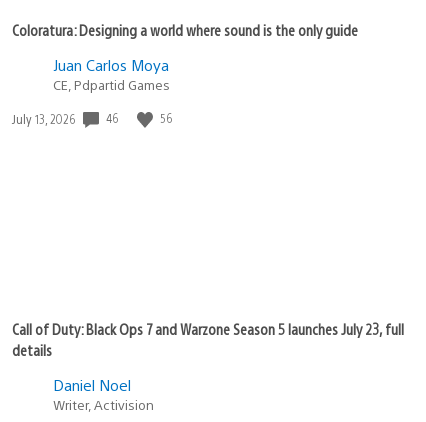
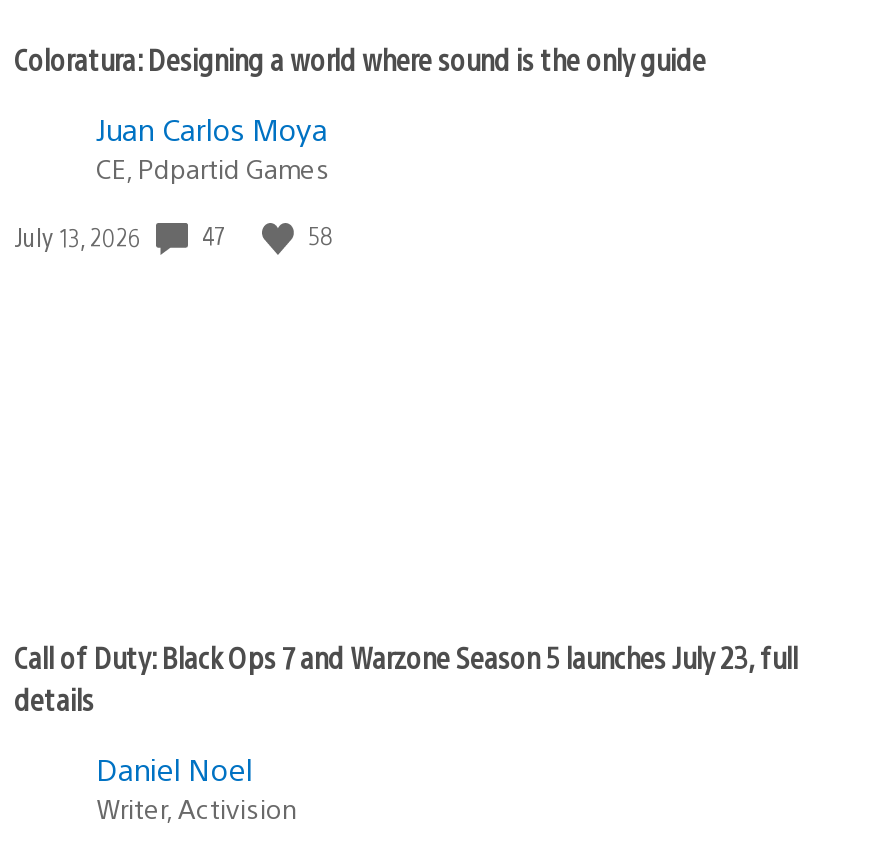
- 46
+ 47

- 56
+ 58
